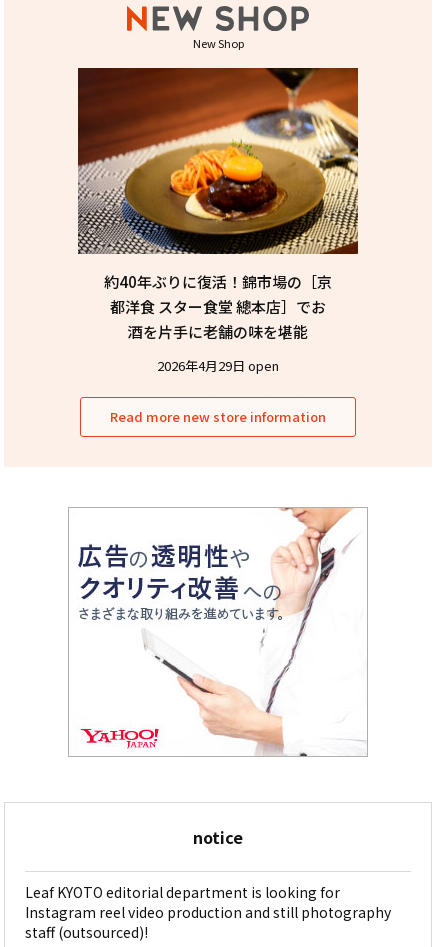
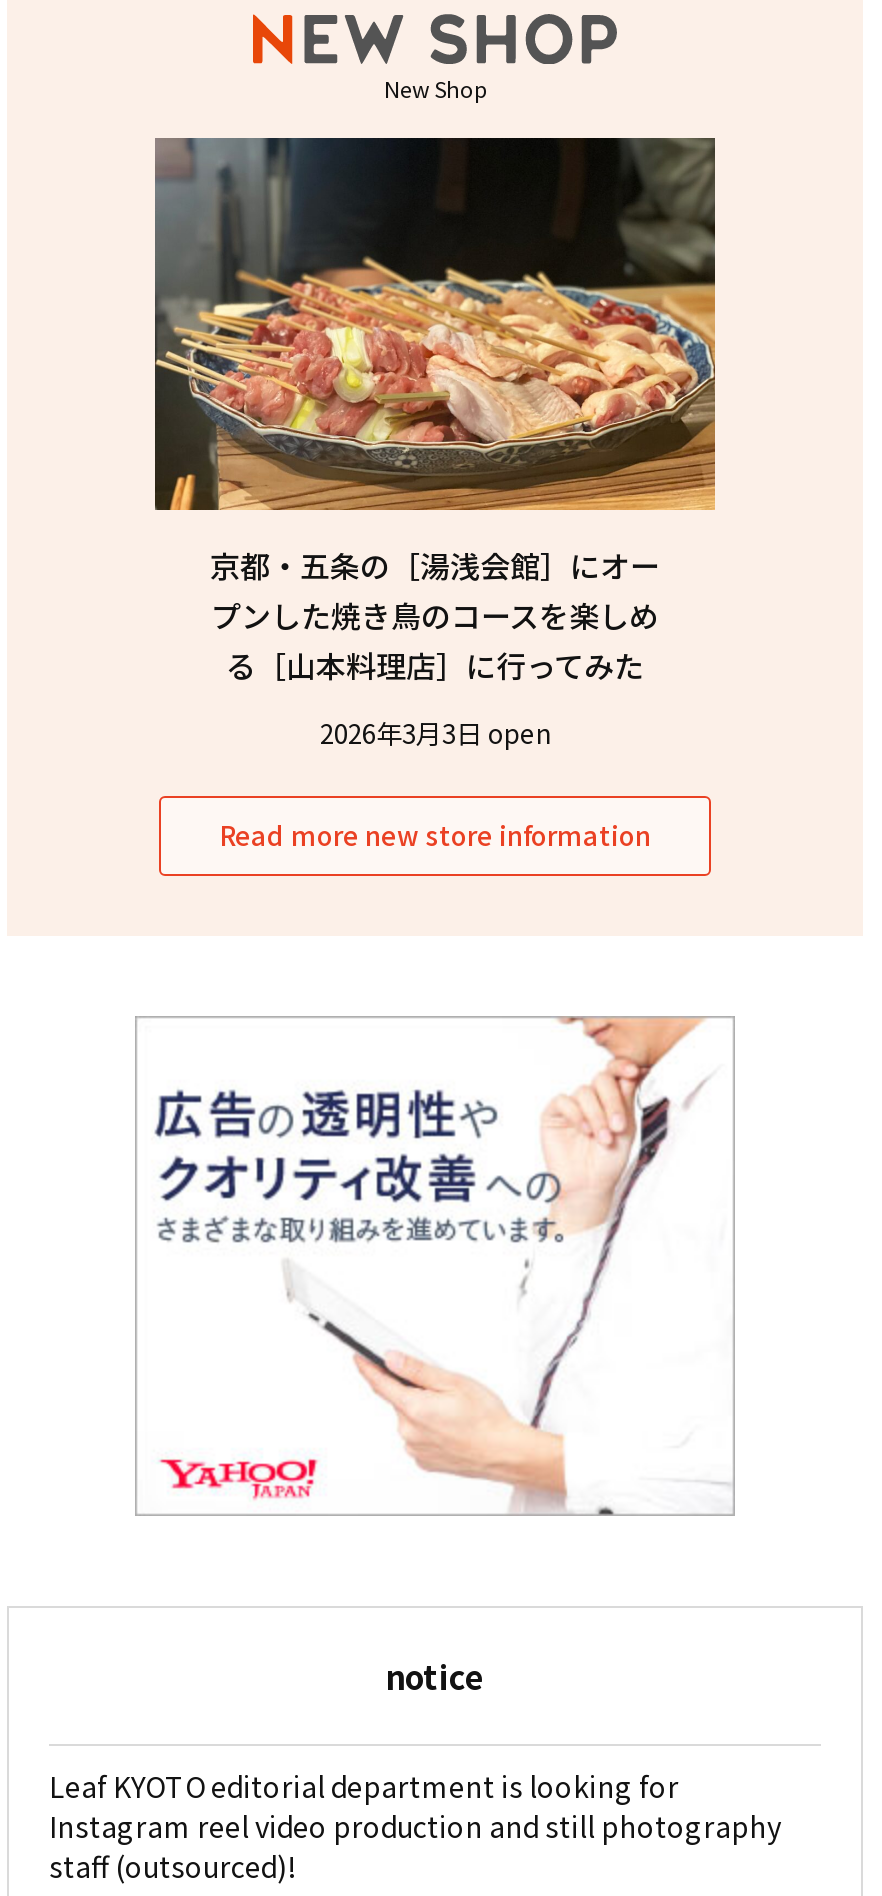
- [image]
- 約40年ぶりに復活！錦市場の［京
- 都洋食 スター食堂 總本店］でお
- 酒を片手に老舗の味を堪能
+ [image]
+ 京都・五条の［湯浅会館］にオー
+ プンした焼き鳥のコースを楽しめ
+ る［山本料理店］に行ってみた

- 2026年4月29日 open
+ 2026年3月3日 open
